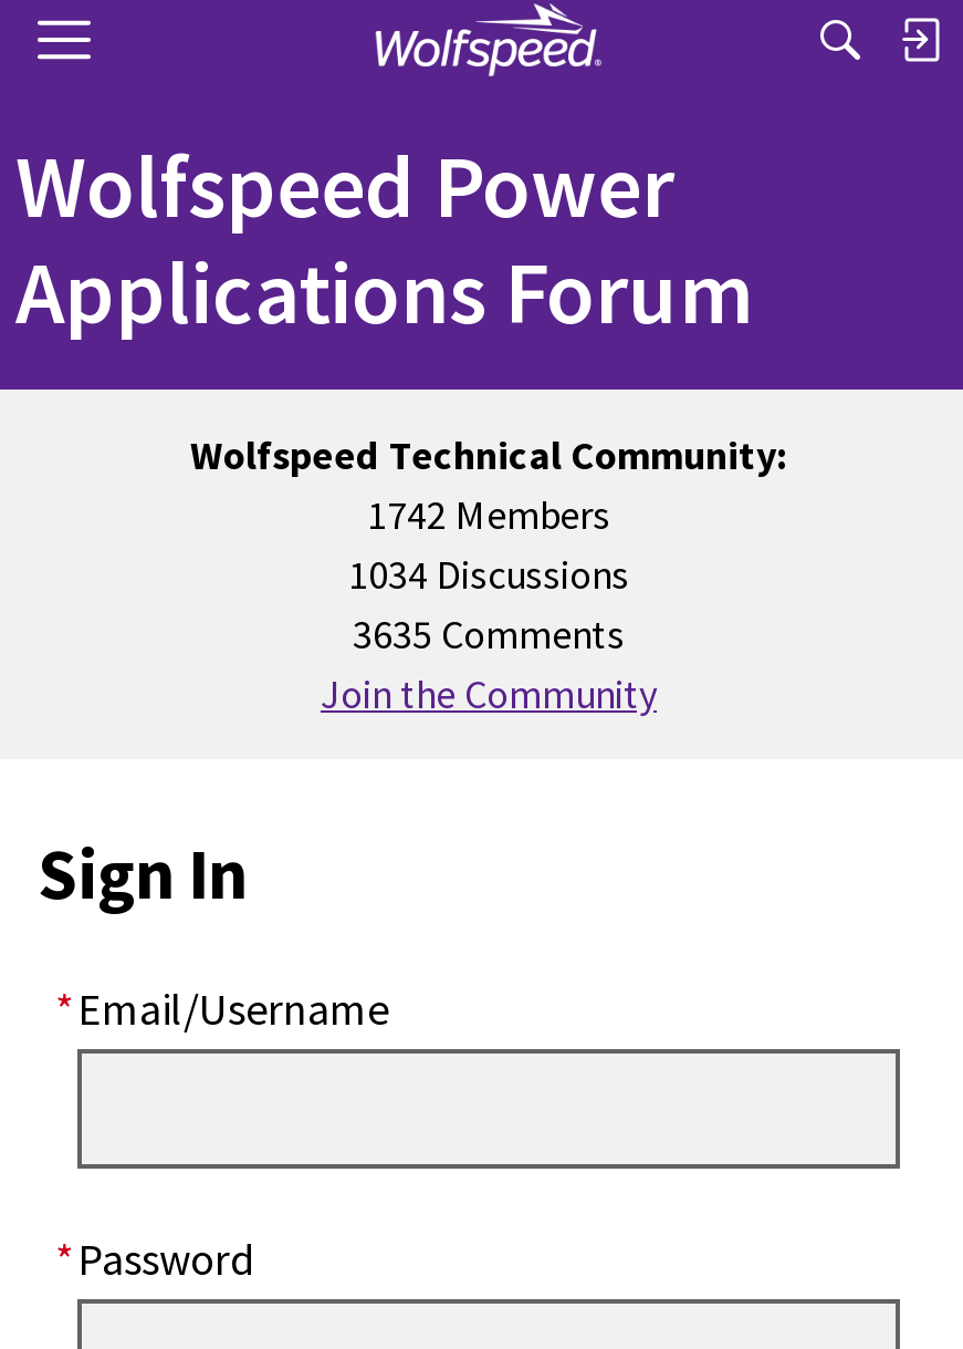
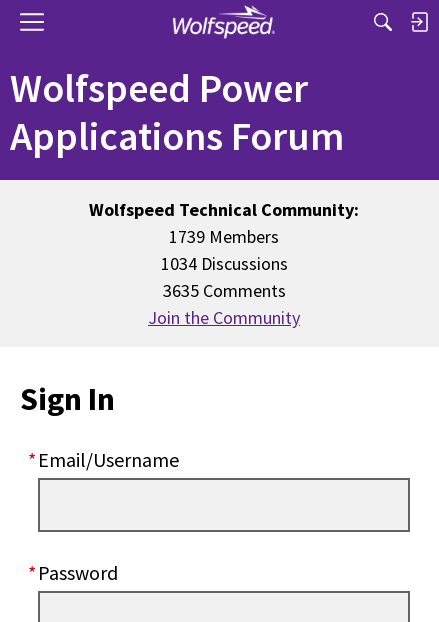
- 1742 Members
+ 1739 Members
